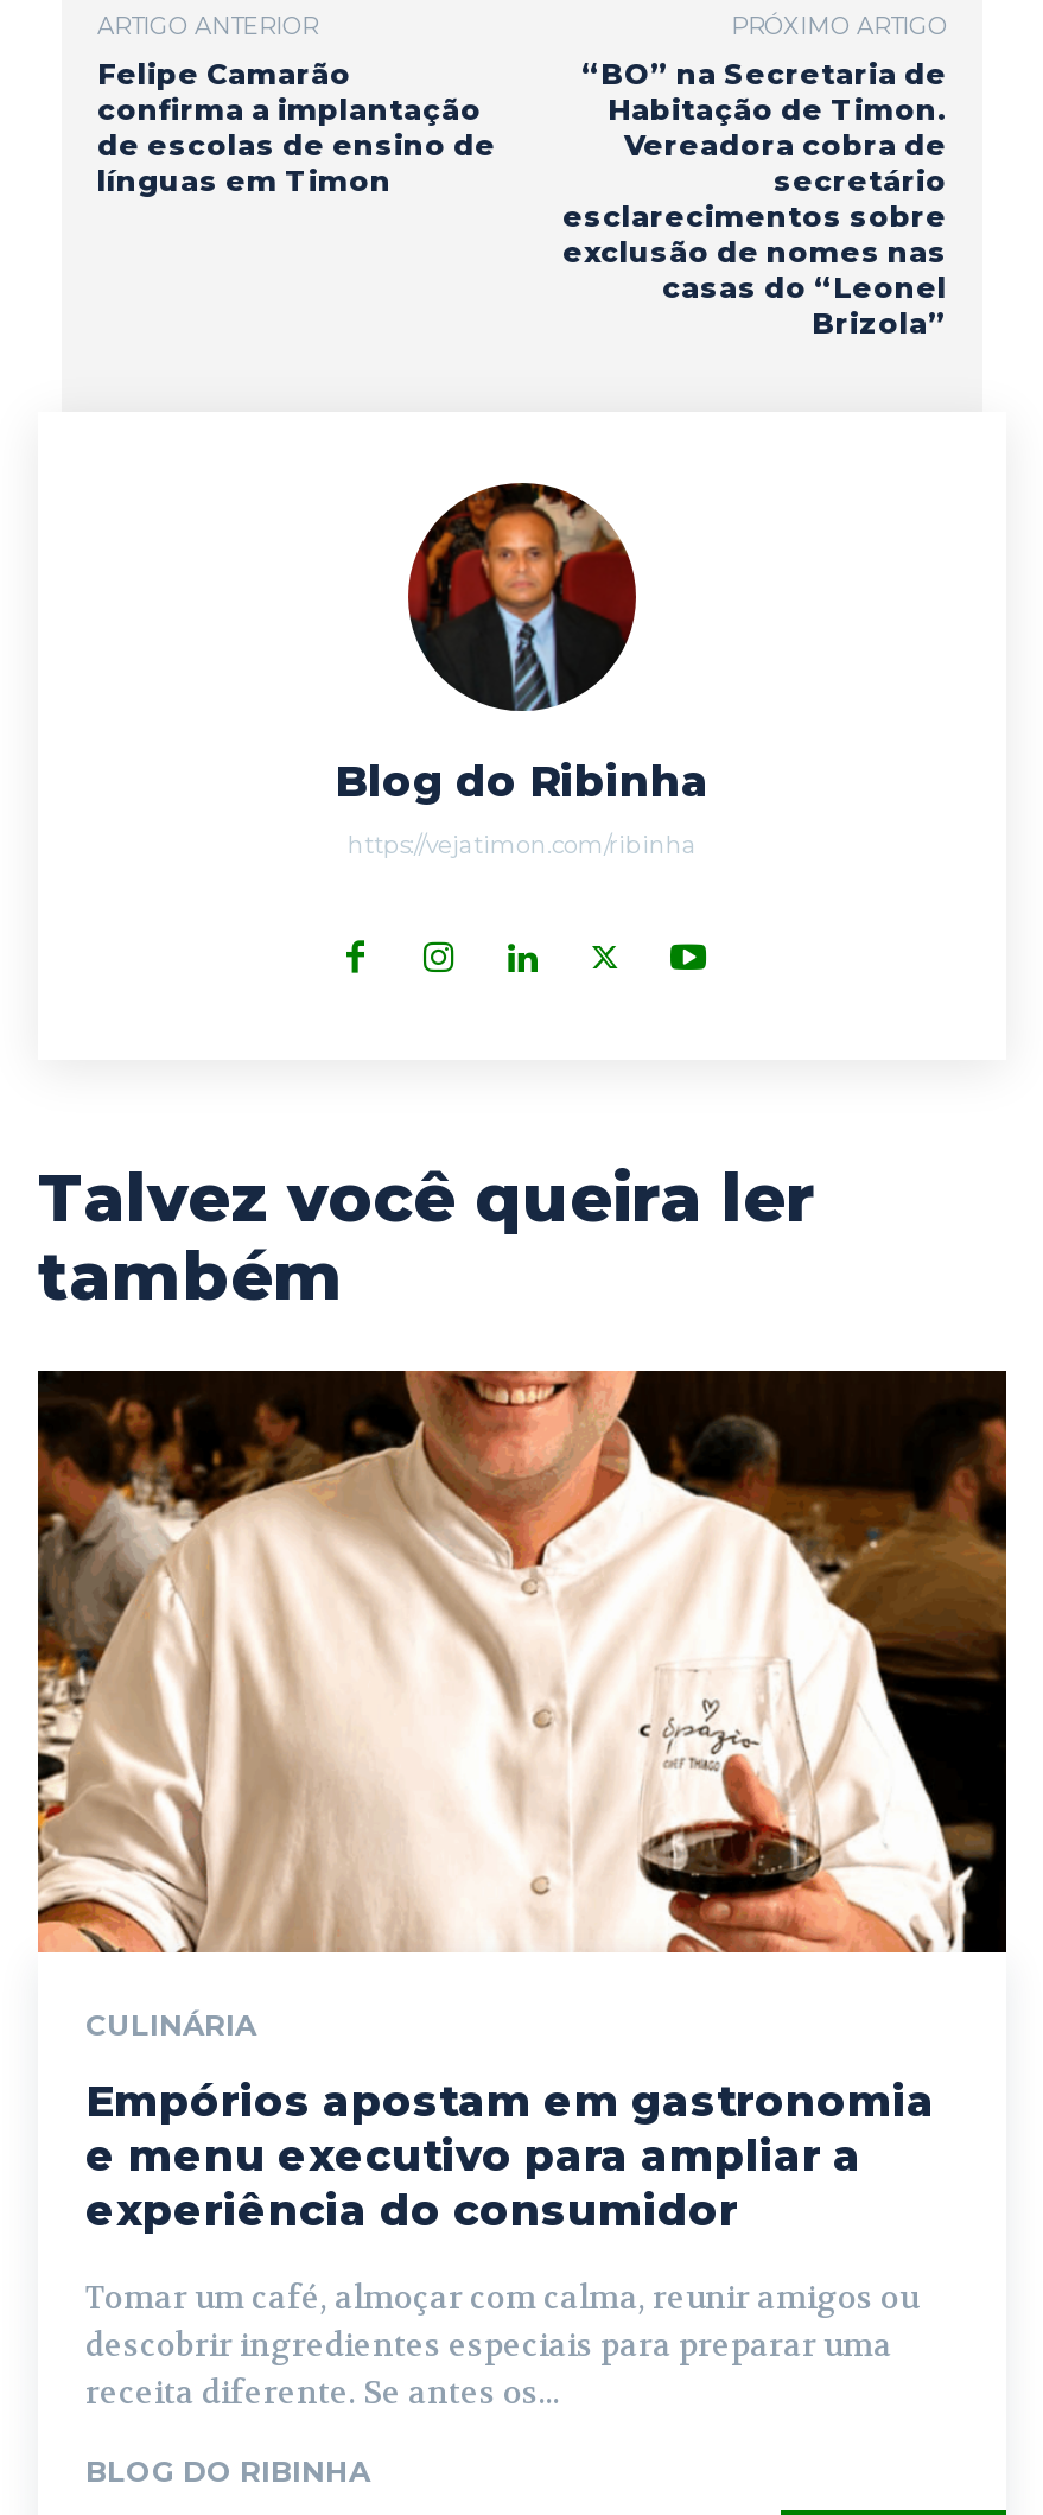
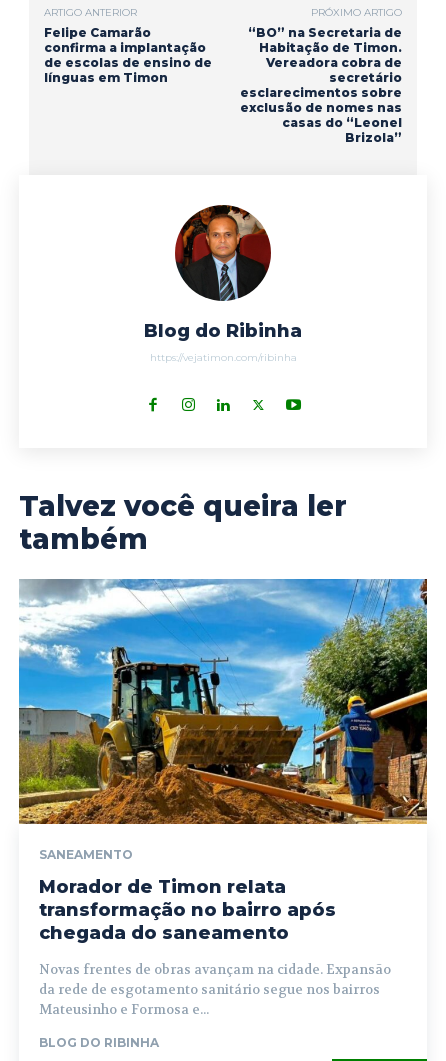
- [image]
- CULINÁRIA
+ [image]
+ SANEAMENTO

- Empórios apostam em gastronomia
- e menu executivo para ampliar a
- experiência do consumidor
+ Morador de Timon relata
+ transformação no bairro após
+ chegada do saneamento

- Tomar um café, almoçar com calma, reunir amigos ou
- descobrir ingredientes especiais para preparar uma
- receita diferente. Se antes os...
+ Novas frentes de obras avançam na cidade. Expansão
+ da rede de esgotamento sanitário segue nos bairros
+ Mateusinho e Formosa e...
